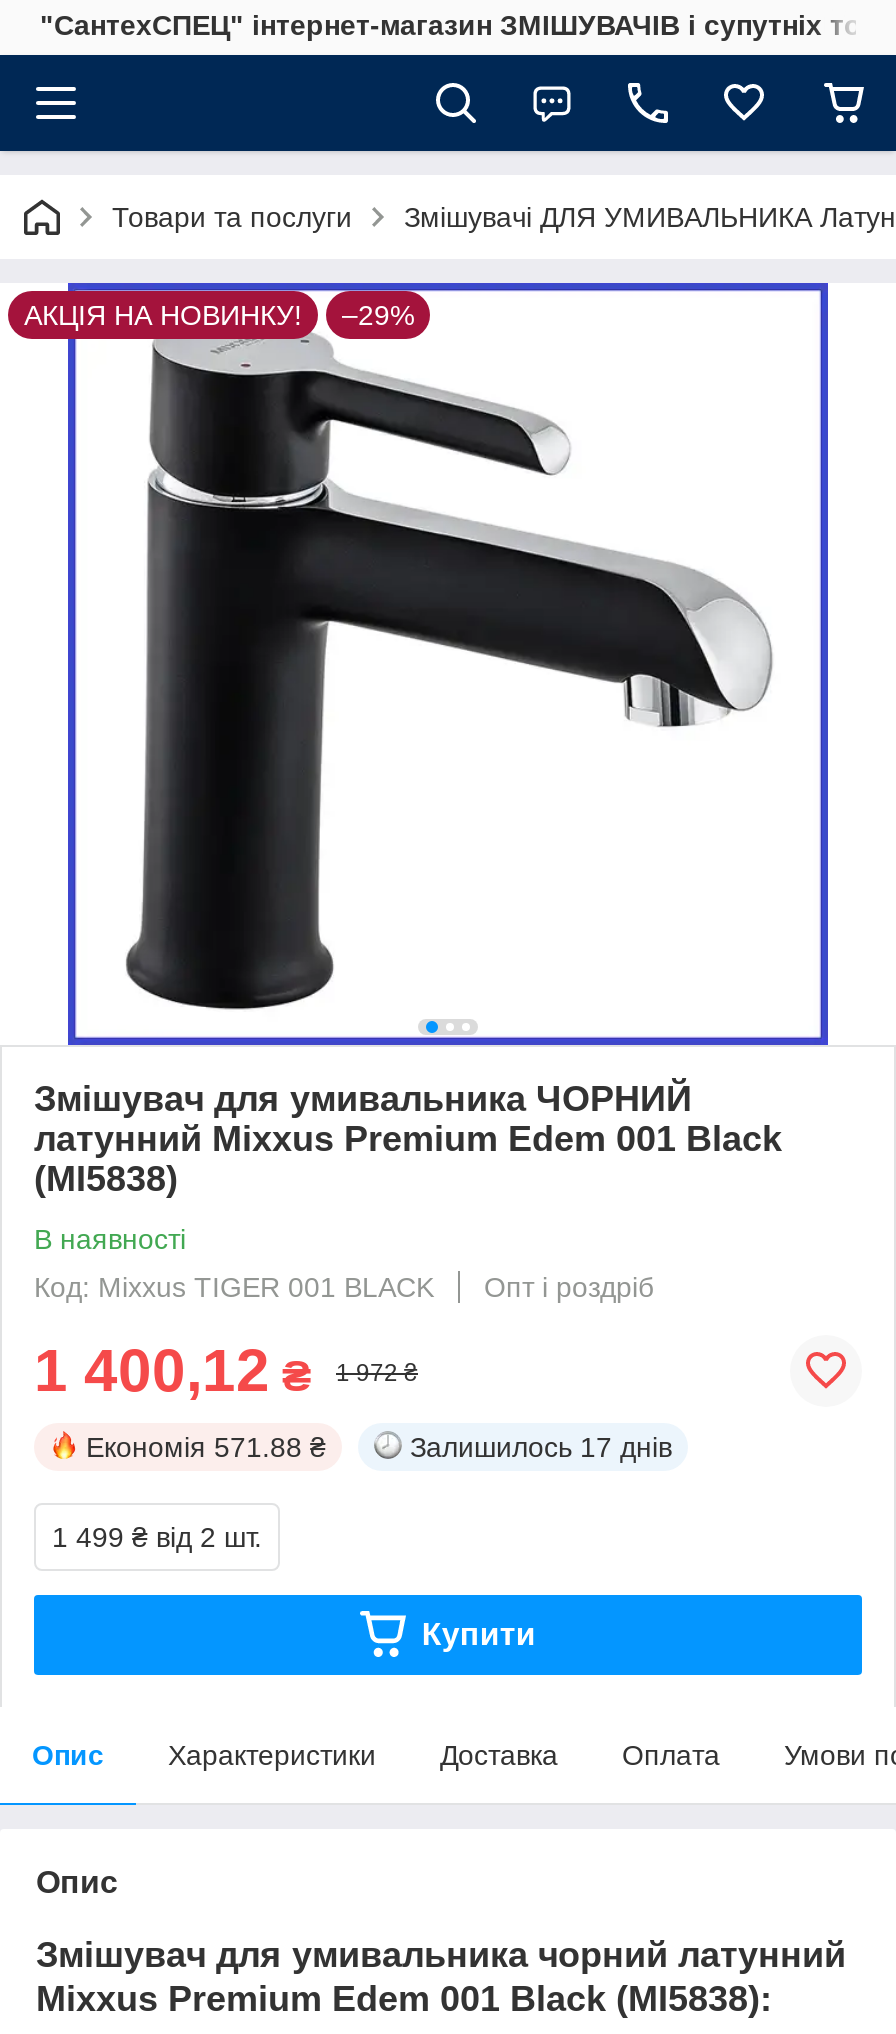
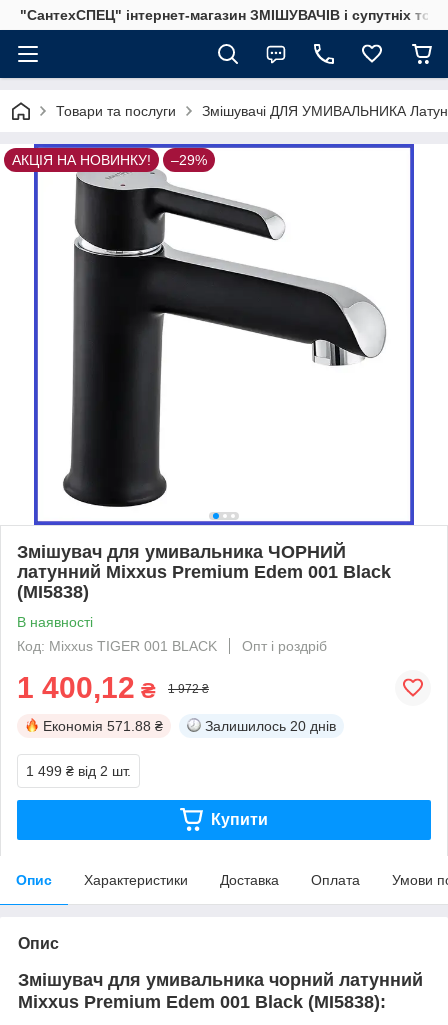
- Залишилось 17 днів
+ Залишилось 20 днів
